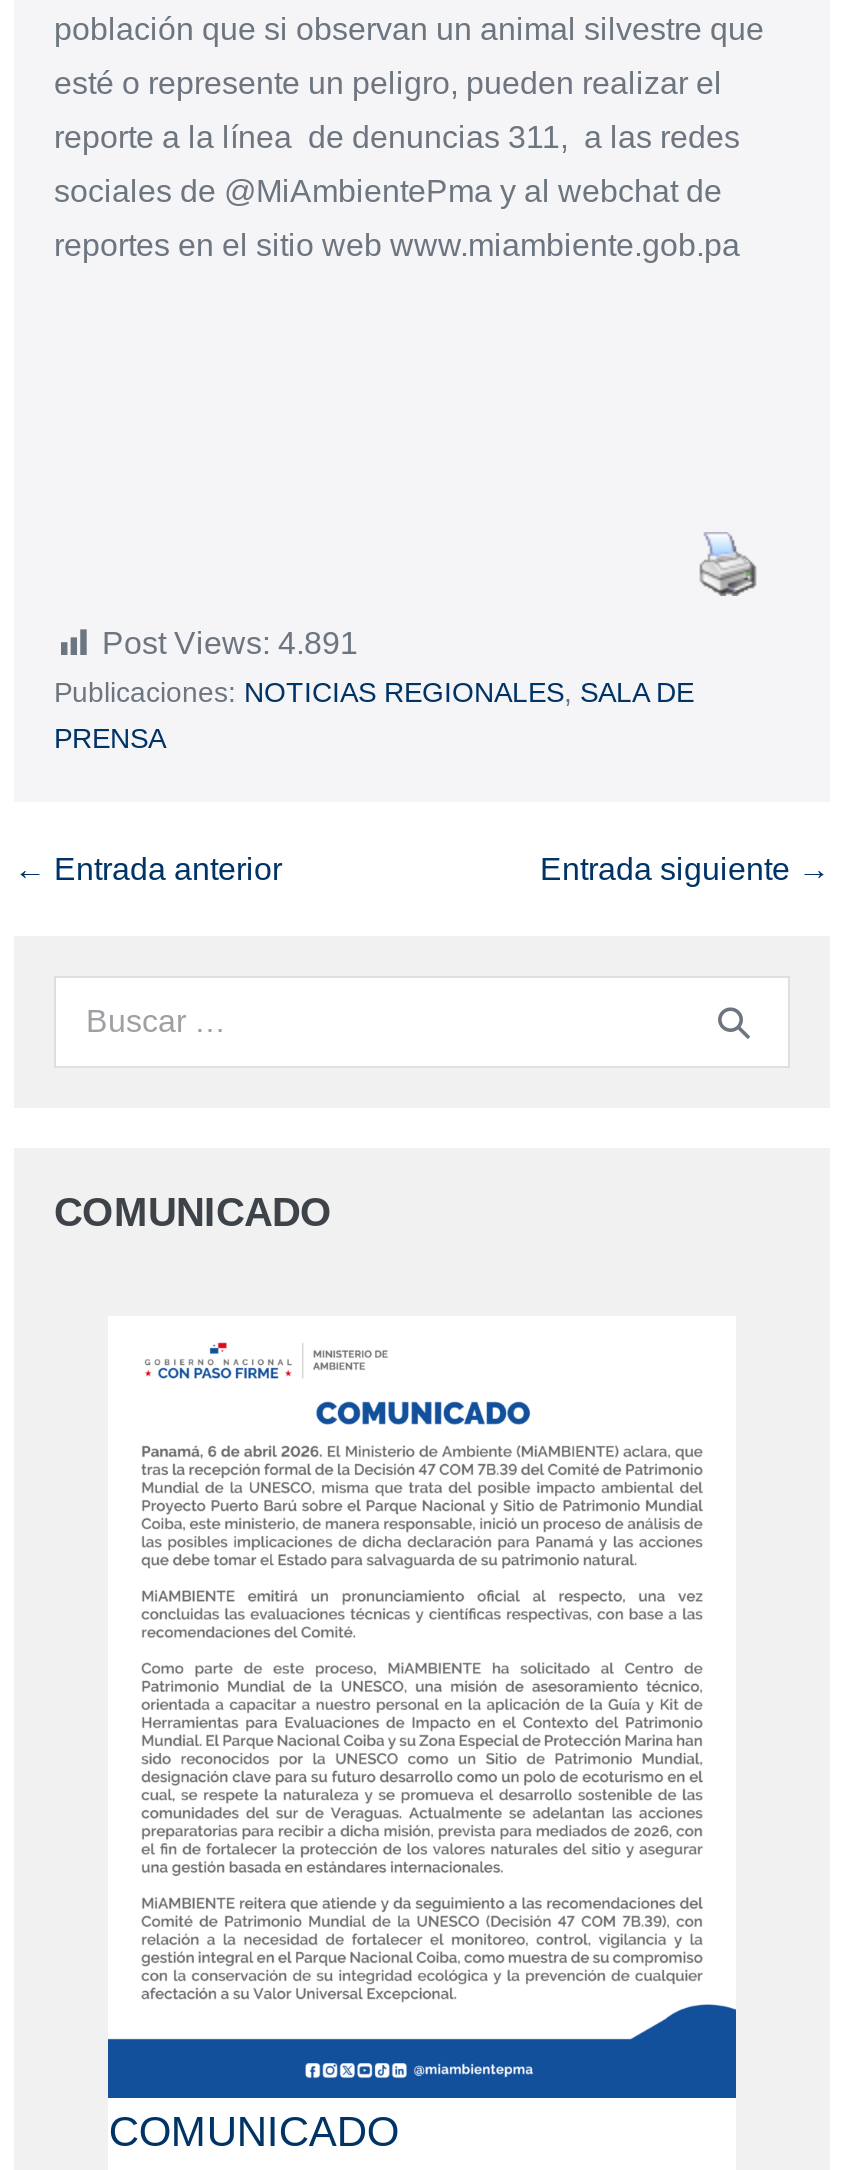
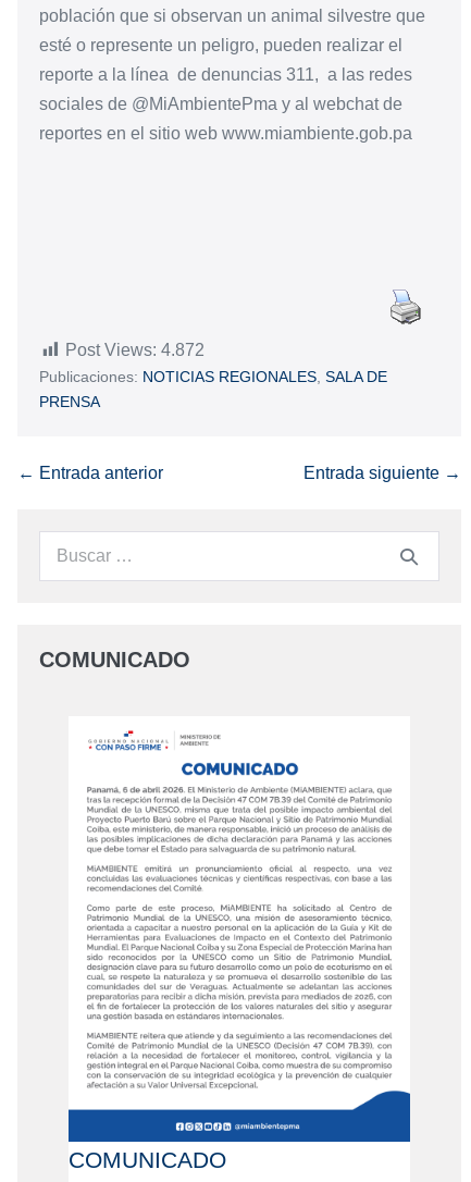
- Post Views: 4.891
+ Post Views: 4.872
